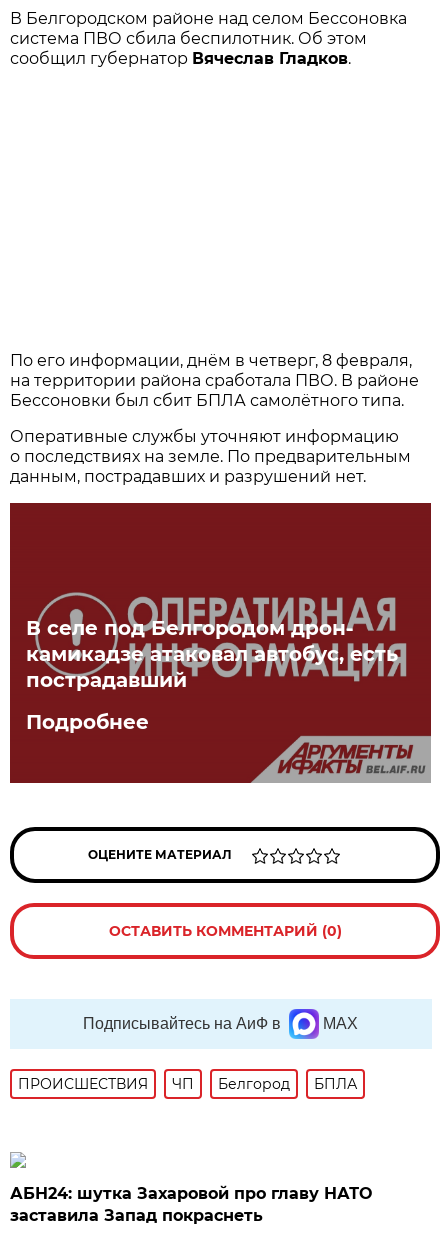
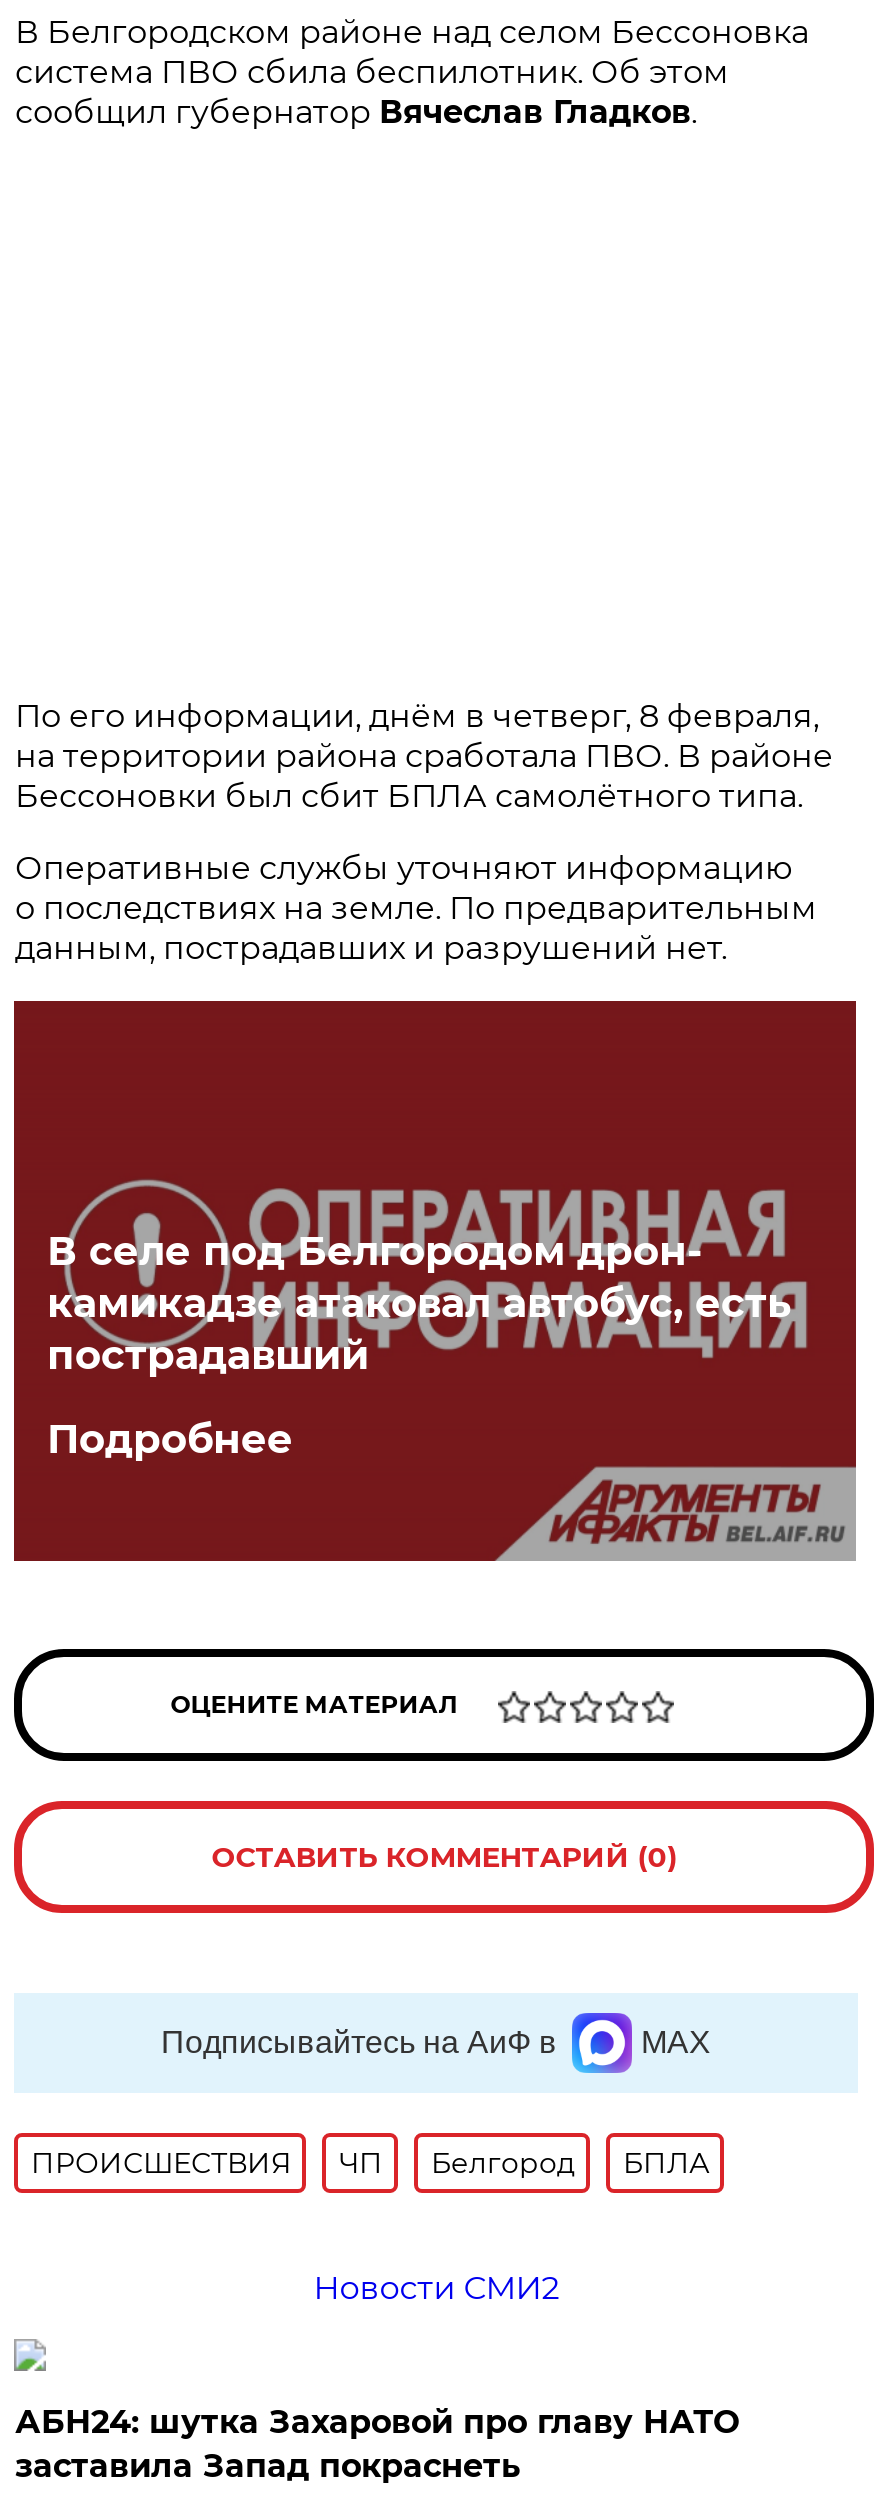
+ Новости СМИ2
